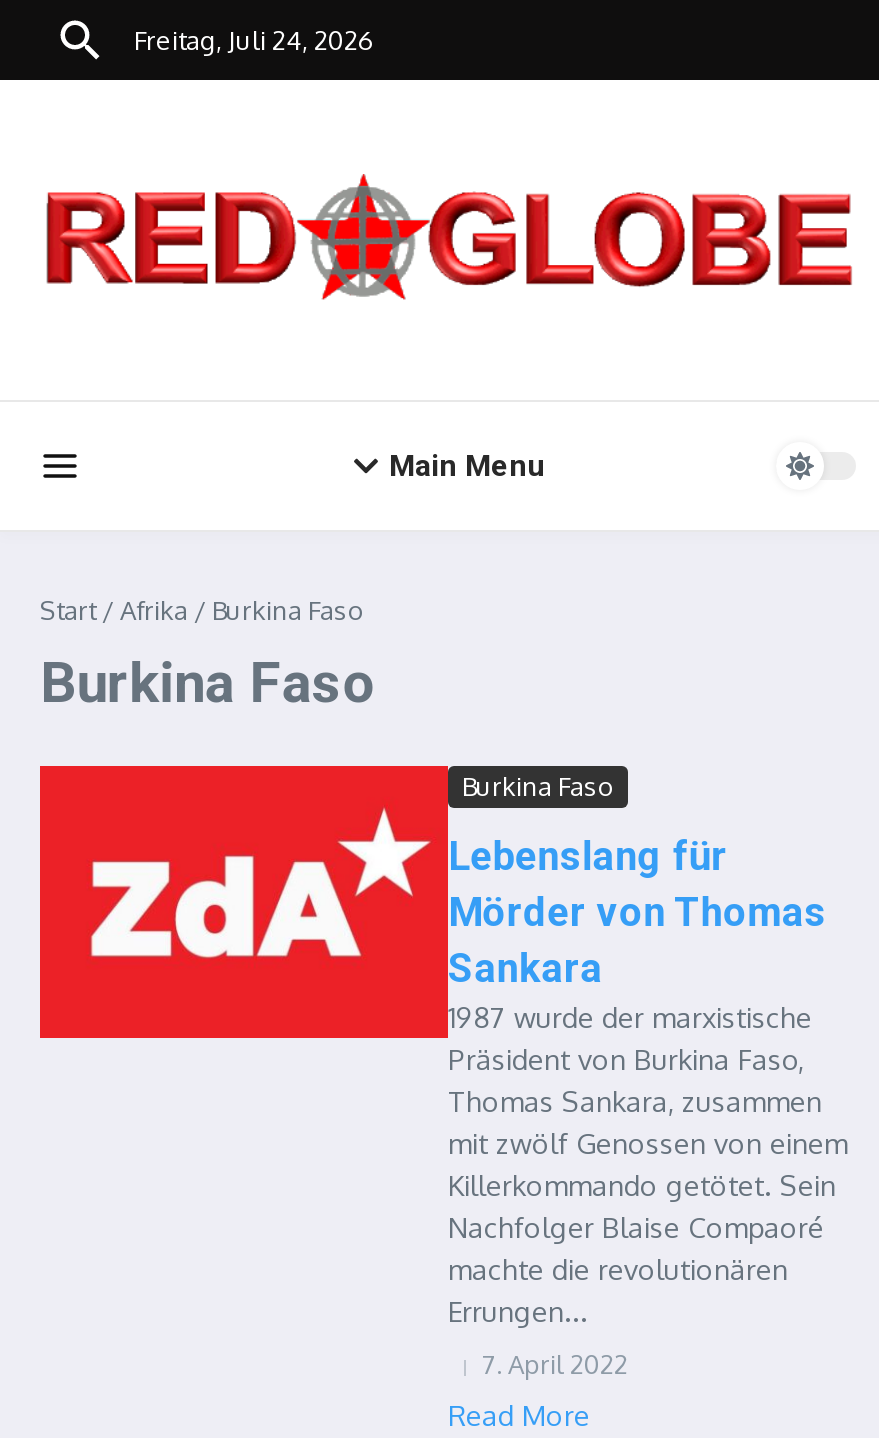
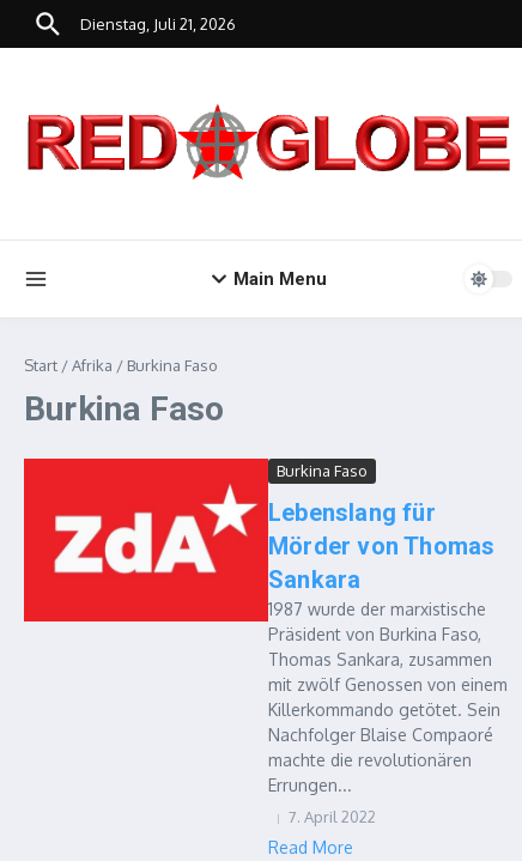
- Freitag, Juli 24, 2026
+ Dienstag, Juli 21, 2026
